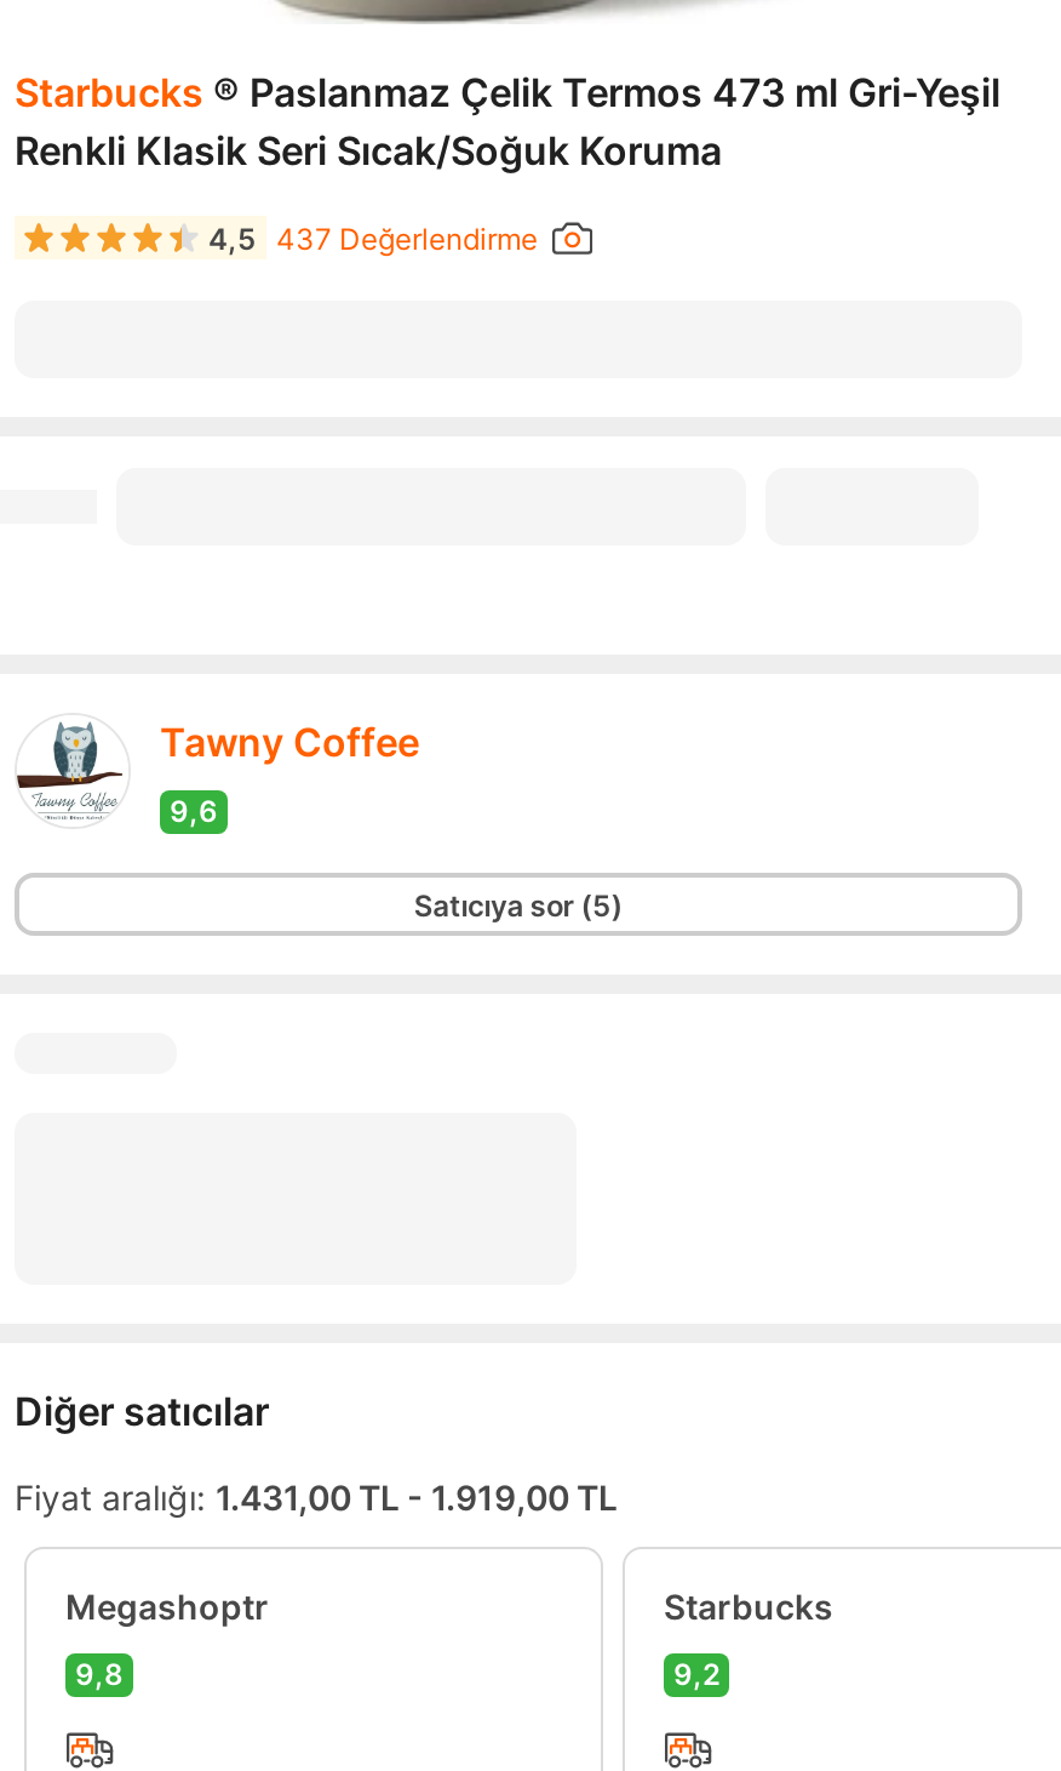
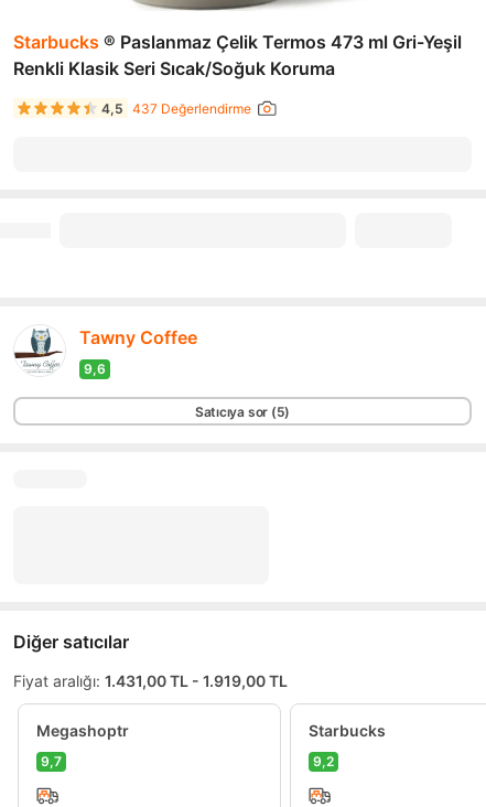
- 9,8
+ 9,7
